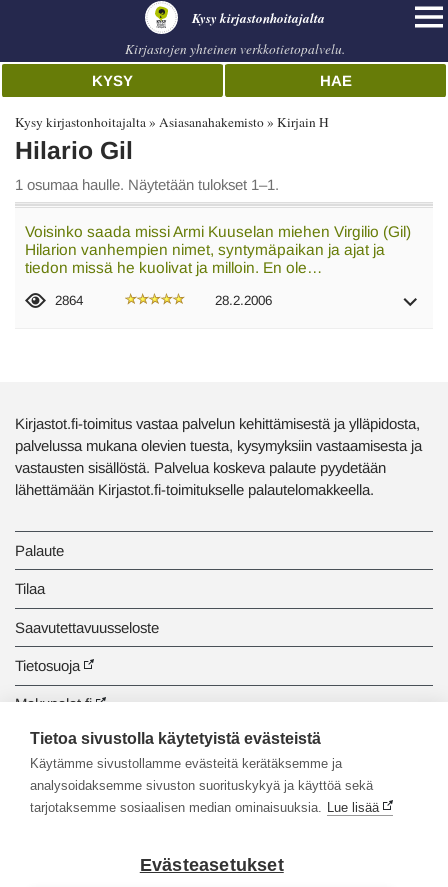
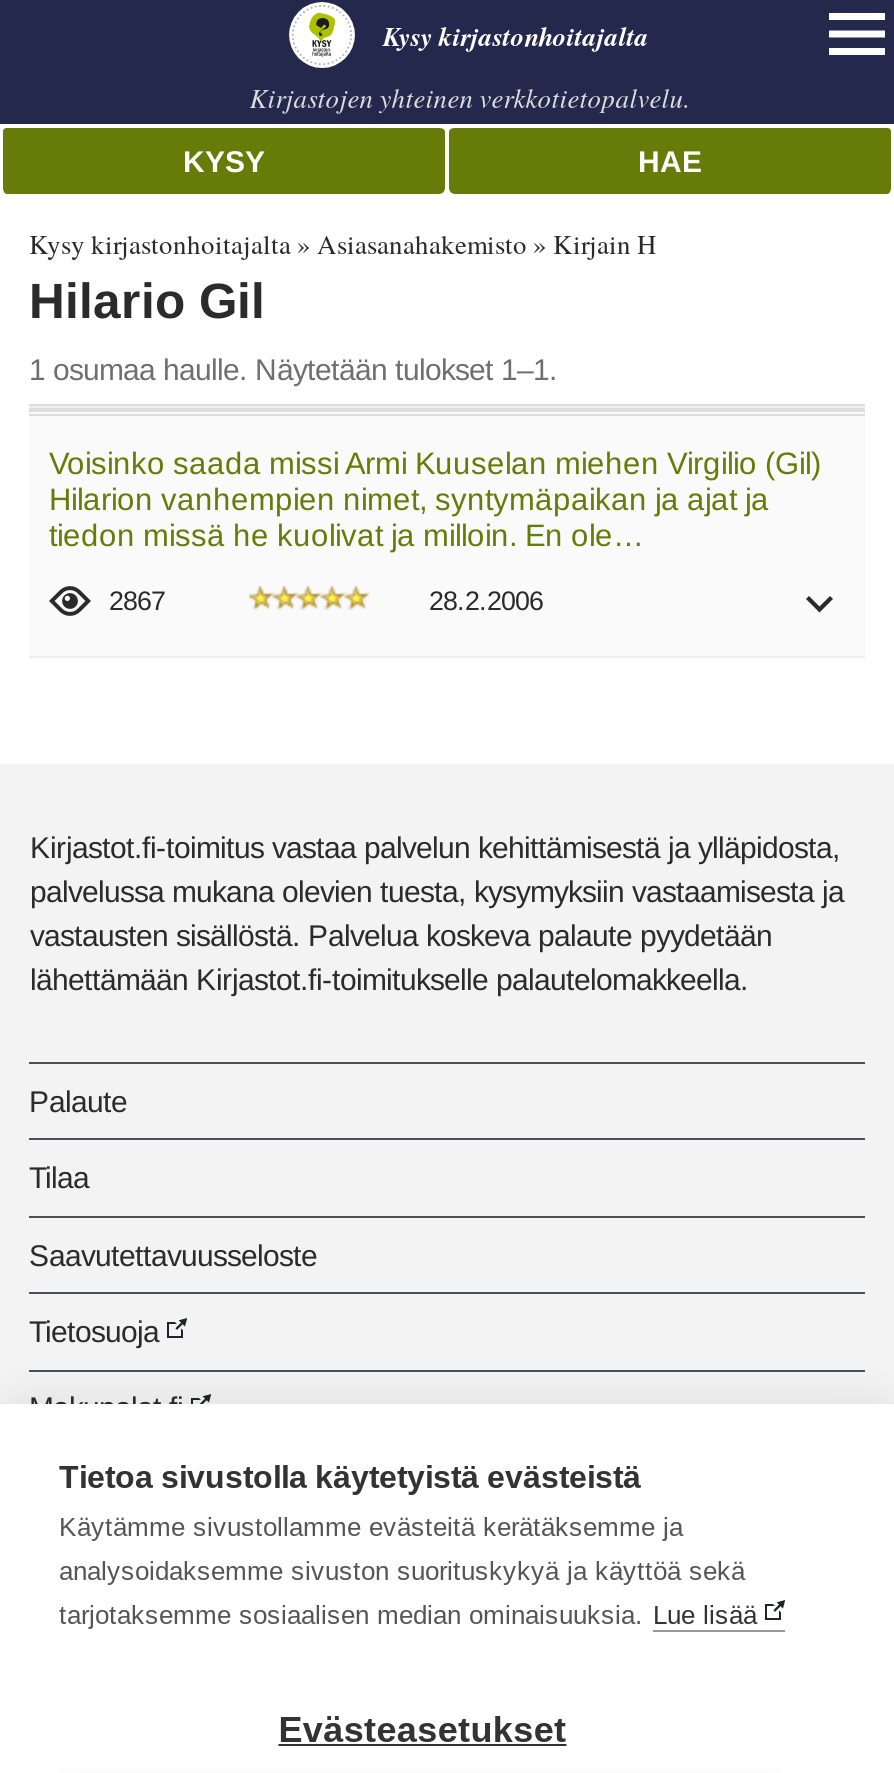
- 2864
+ 2867
